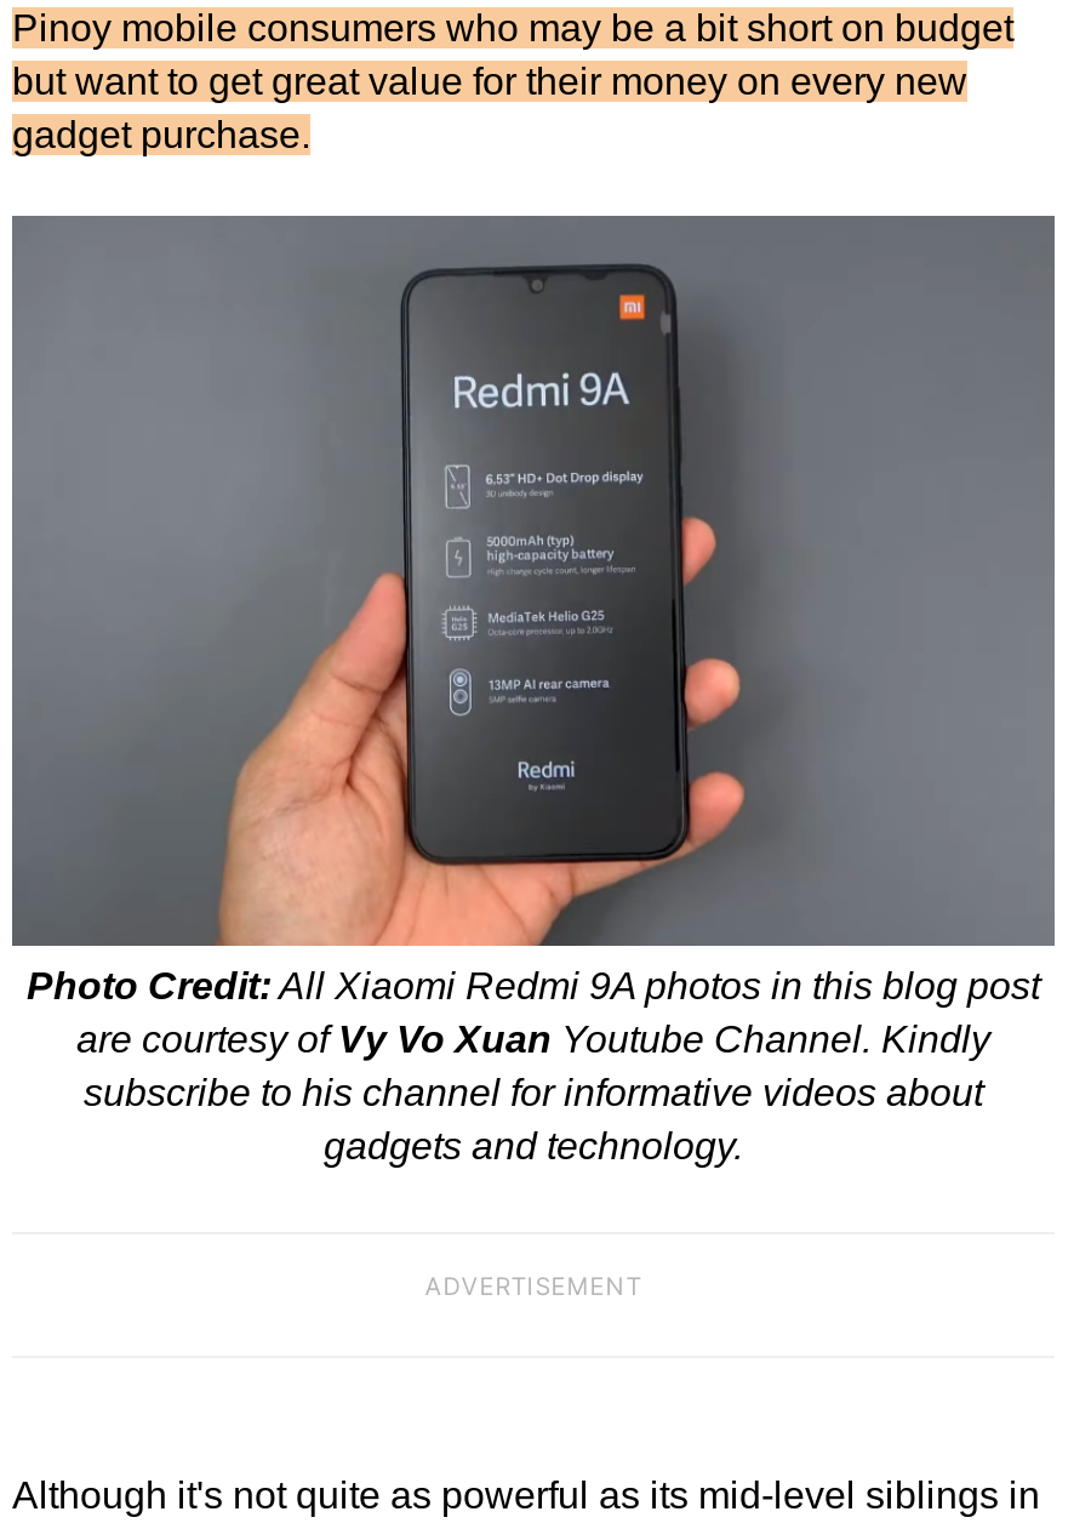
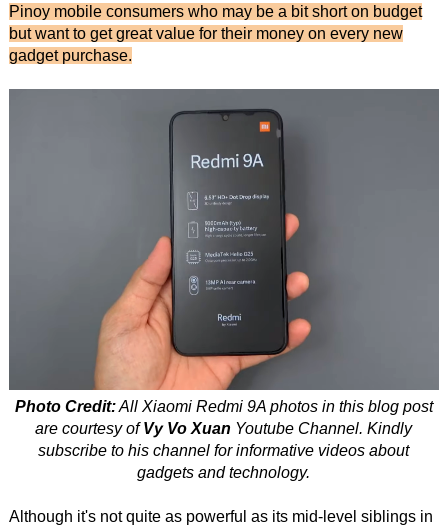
- ADVERTISEMENT
